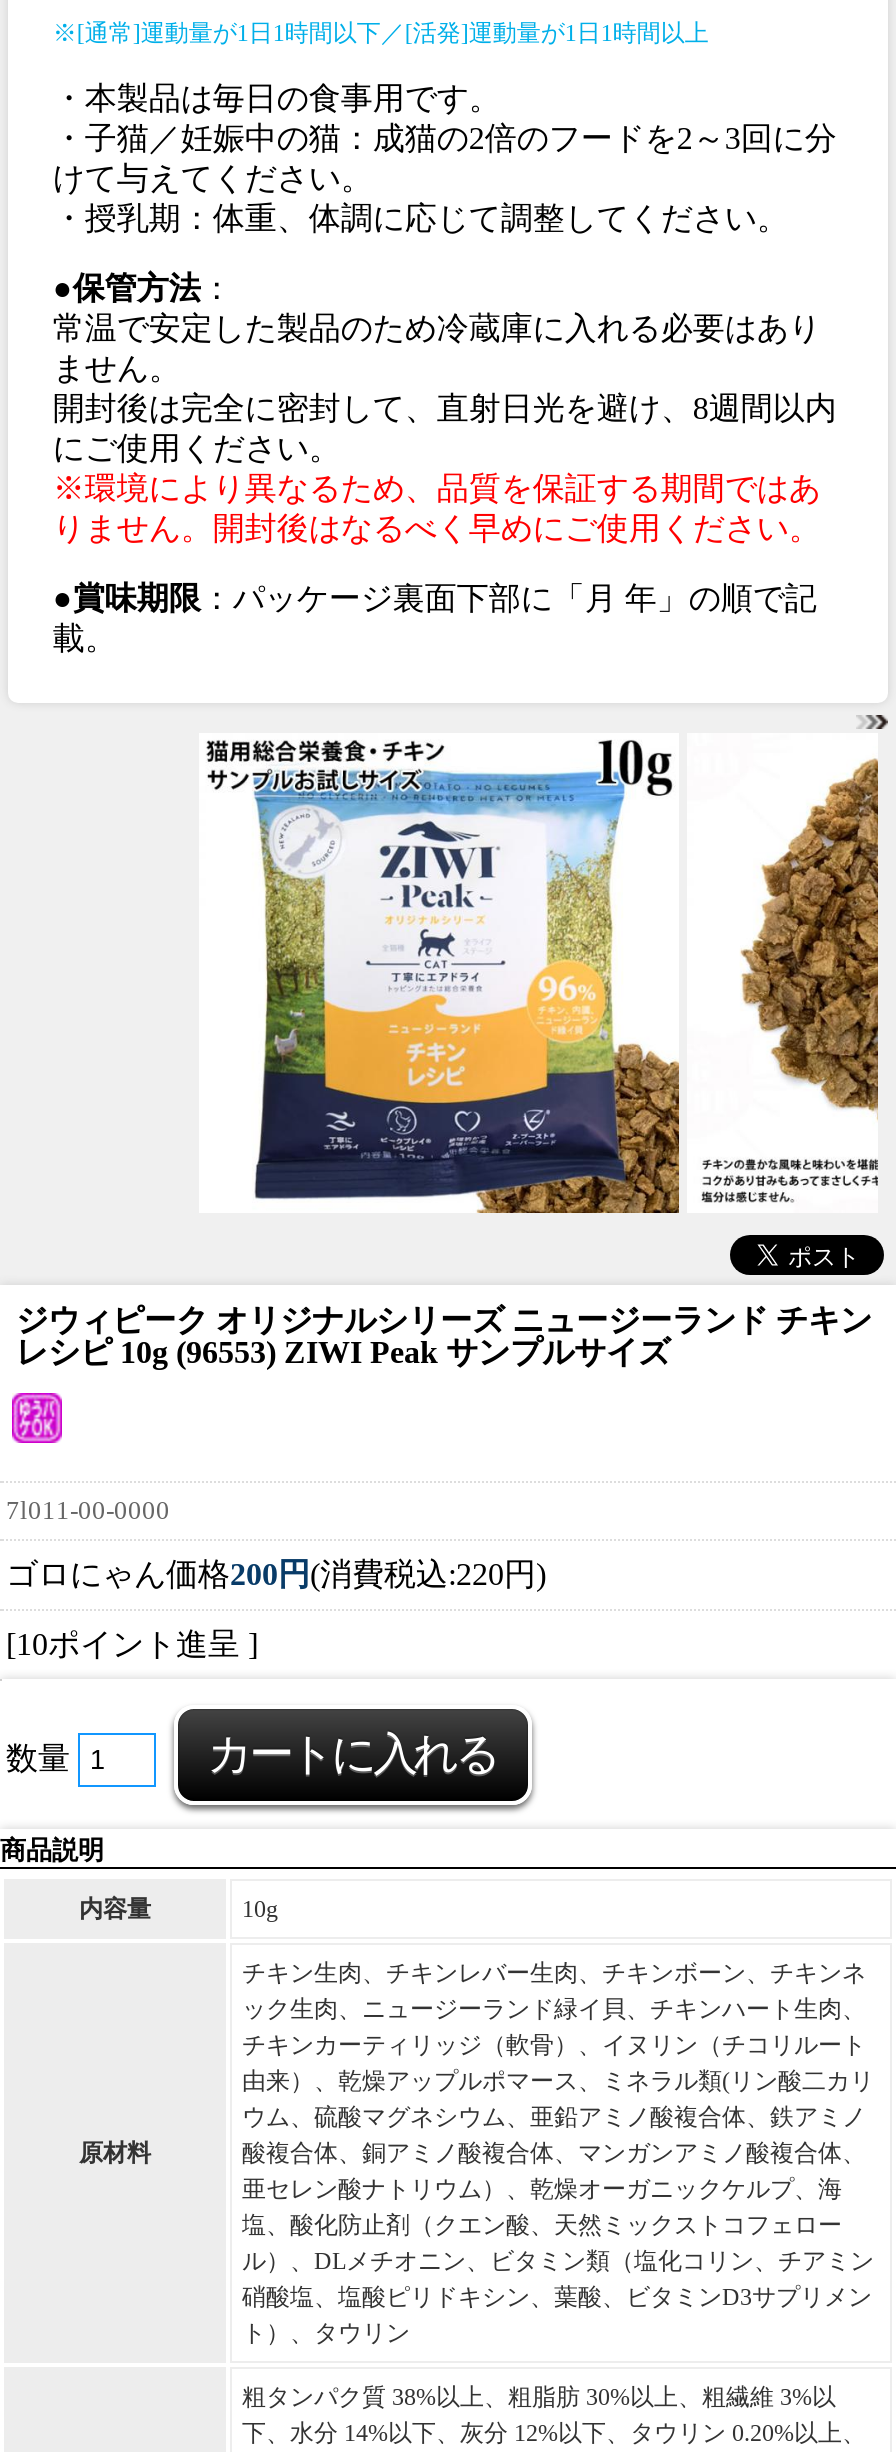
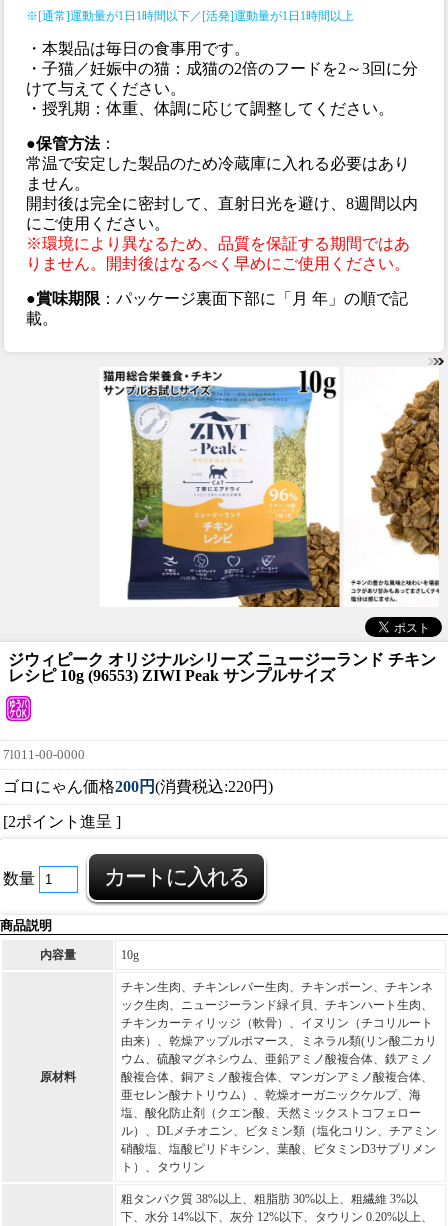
- [10ポイント進呈 ]
+ [2ポイント進呈 ]
